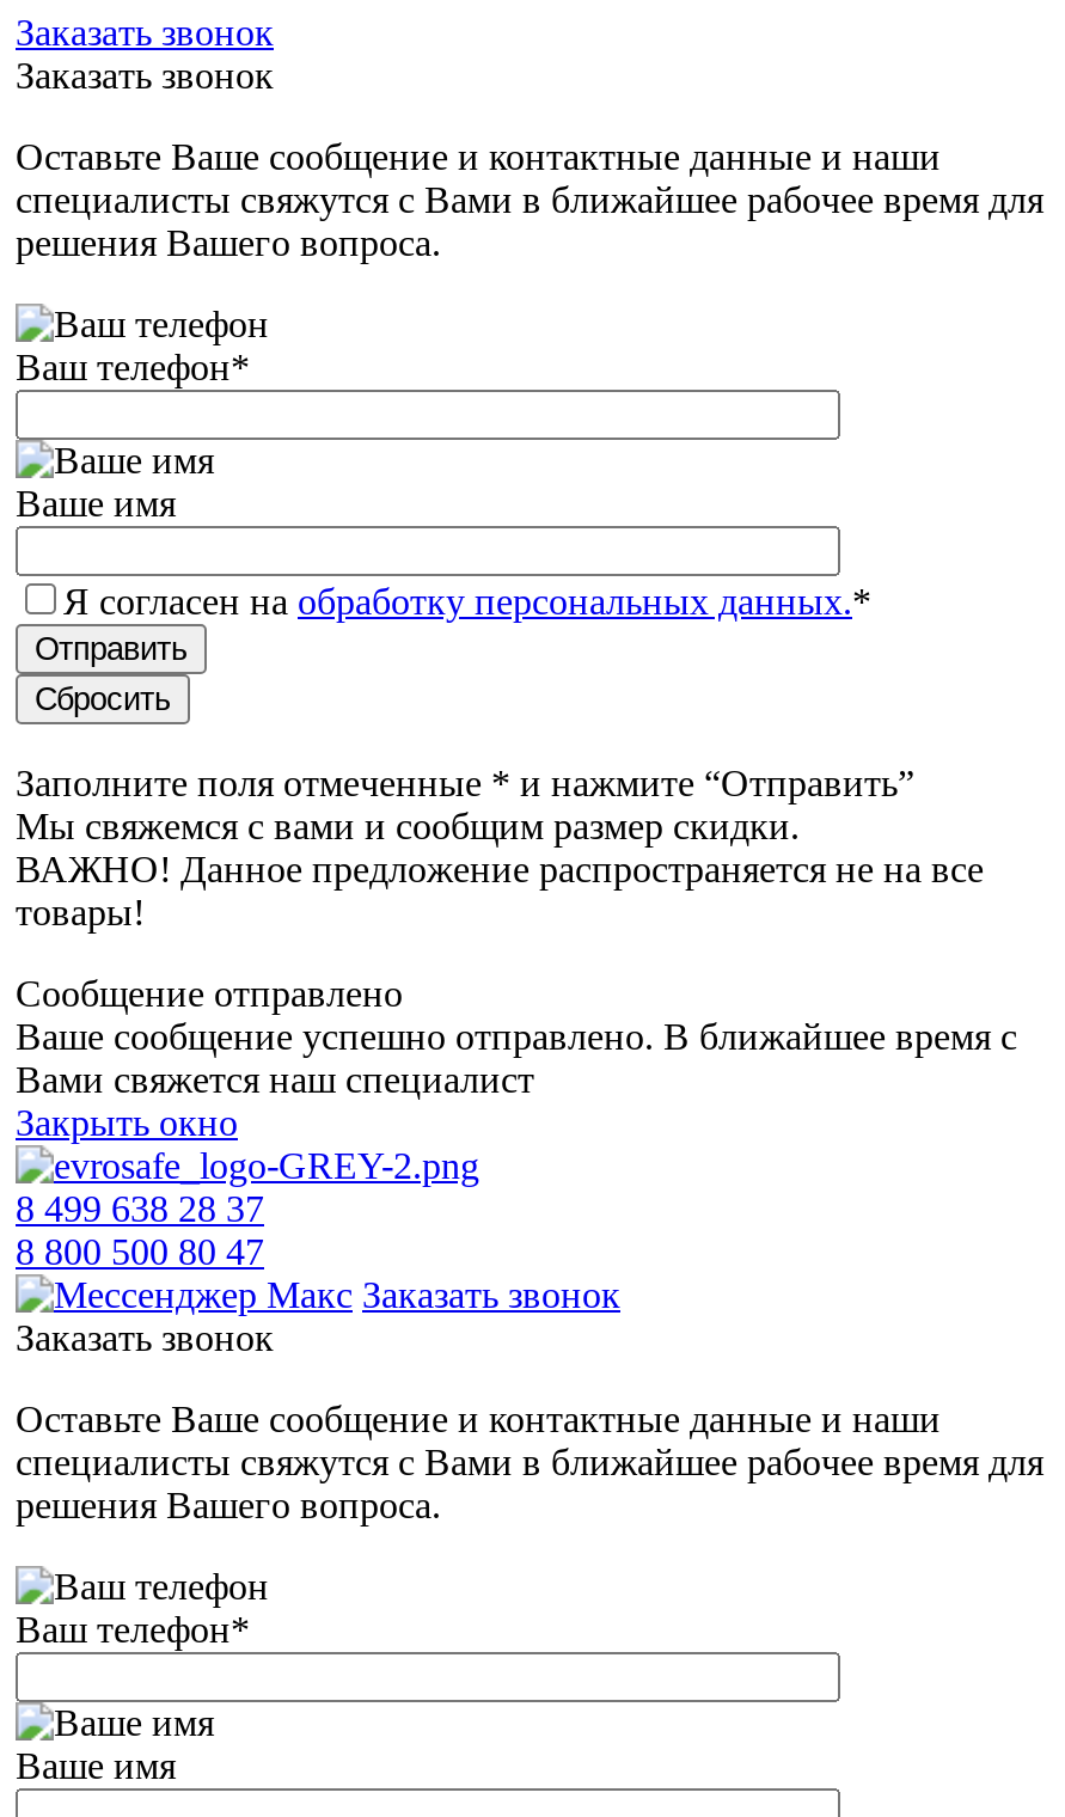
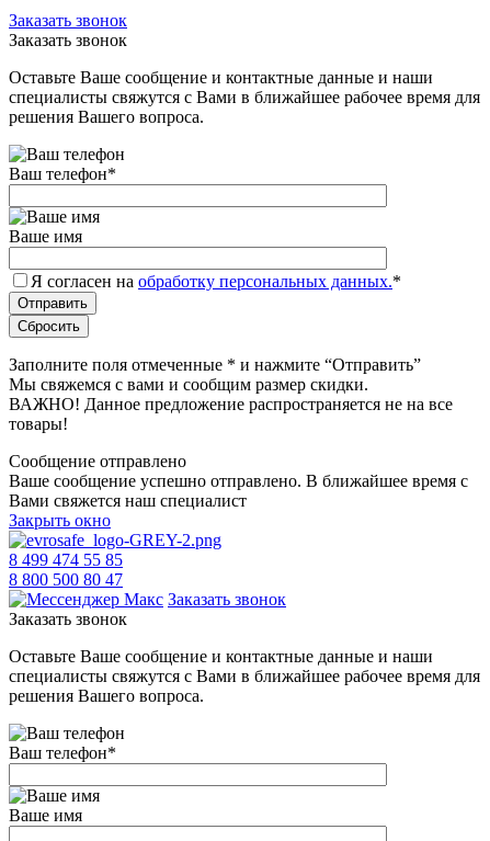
- 8 499 638 28 37
+ 8 499 474 55 85
